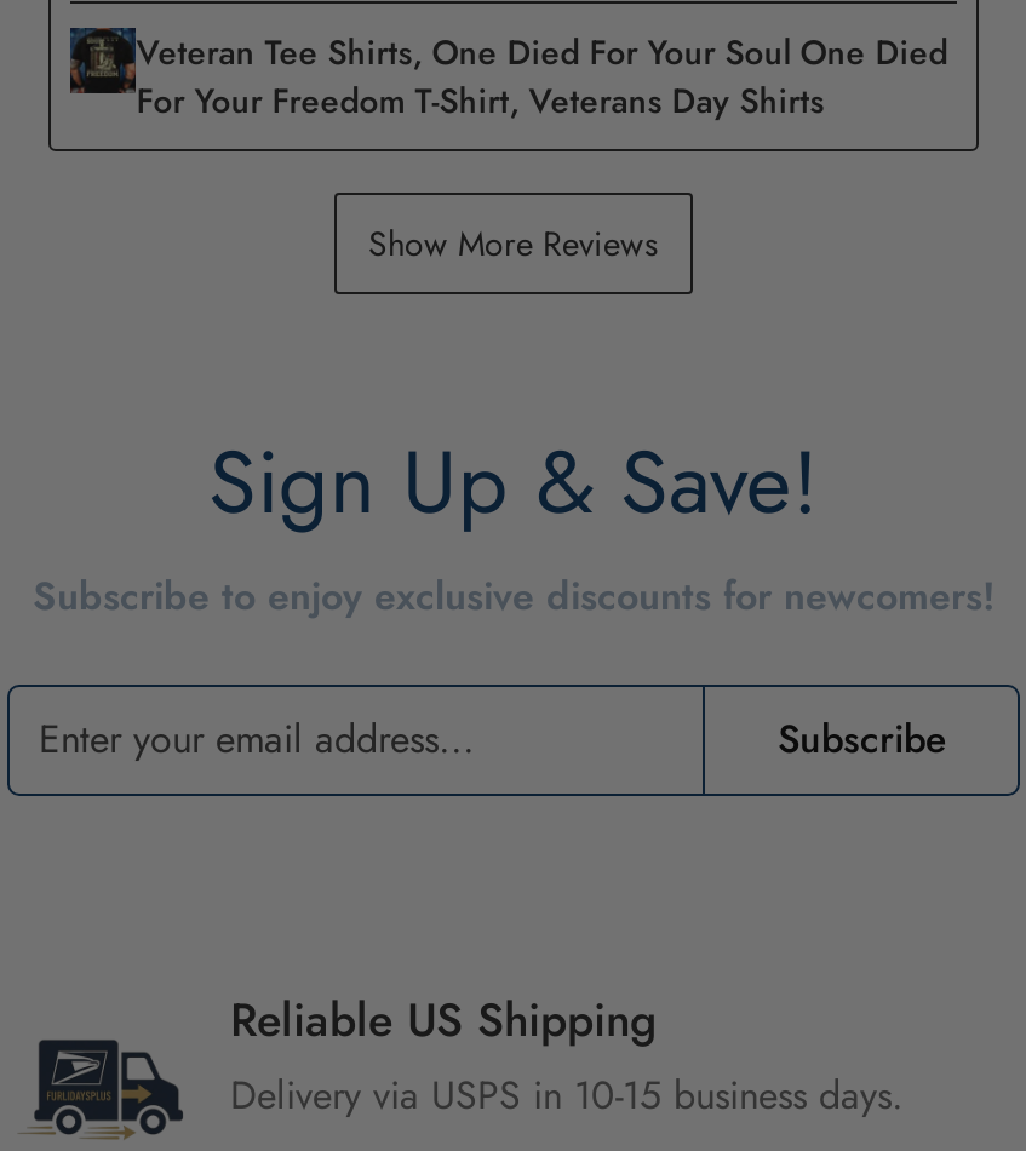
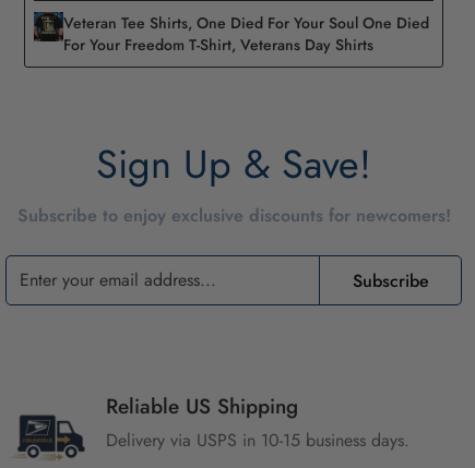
- Show More Reviews
